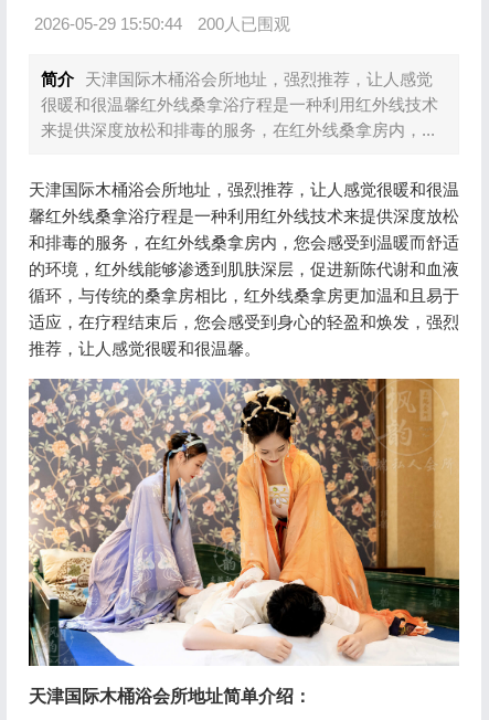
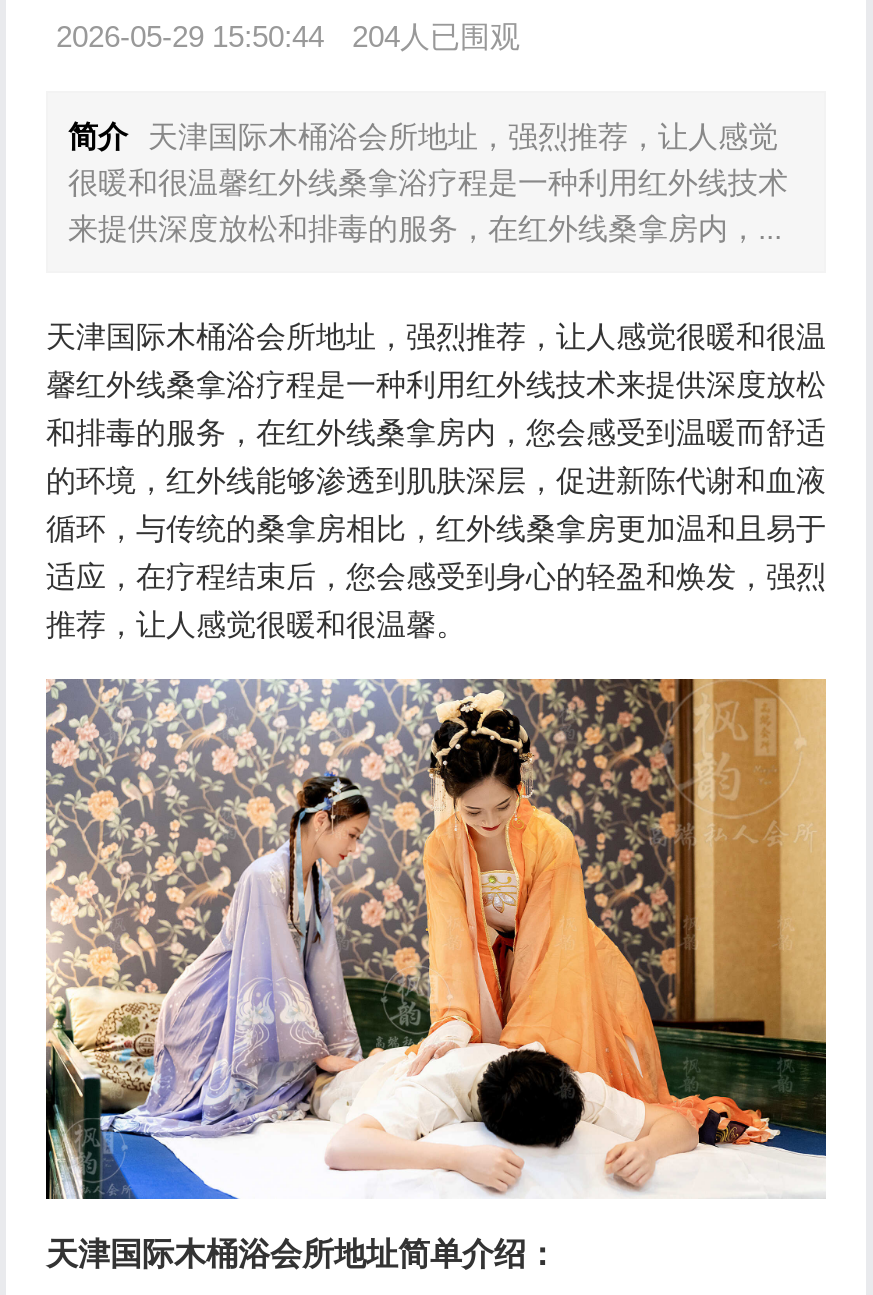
- 2026-05-29 15:50:44 200人已围观
+ 2026-05-29 15:50:44 204人已围观
